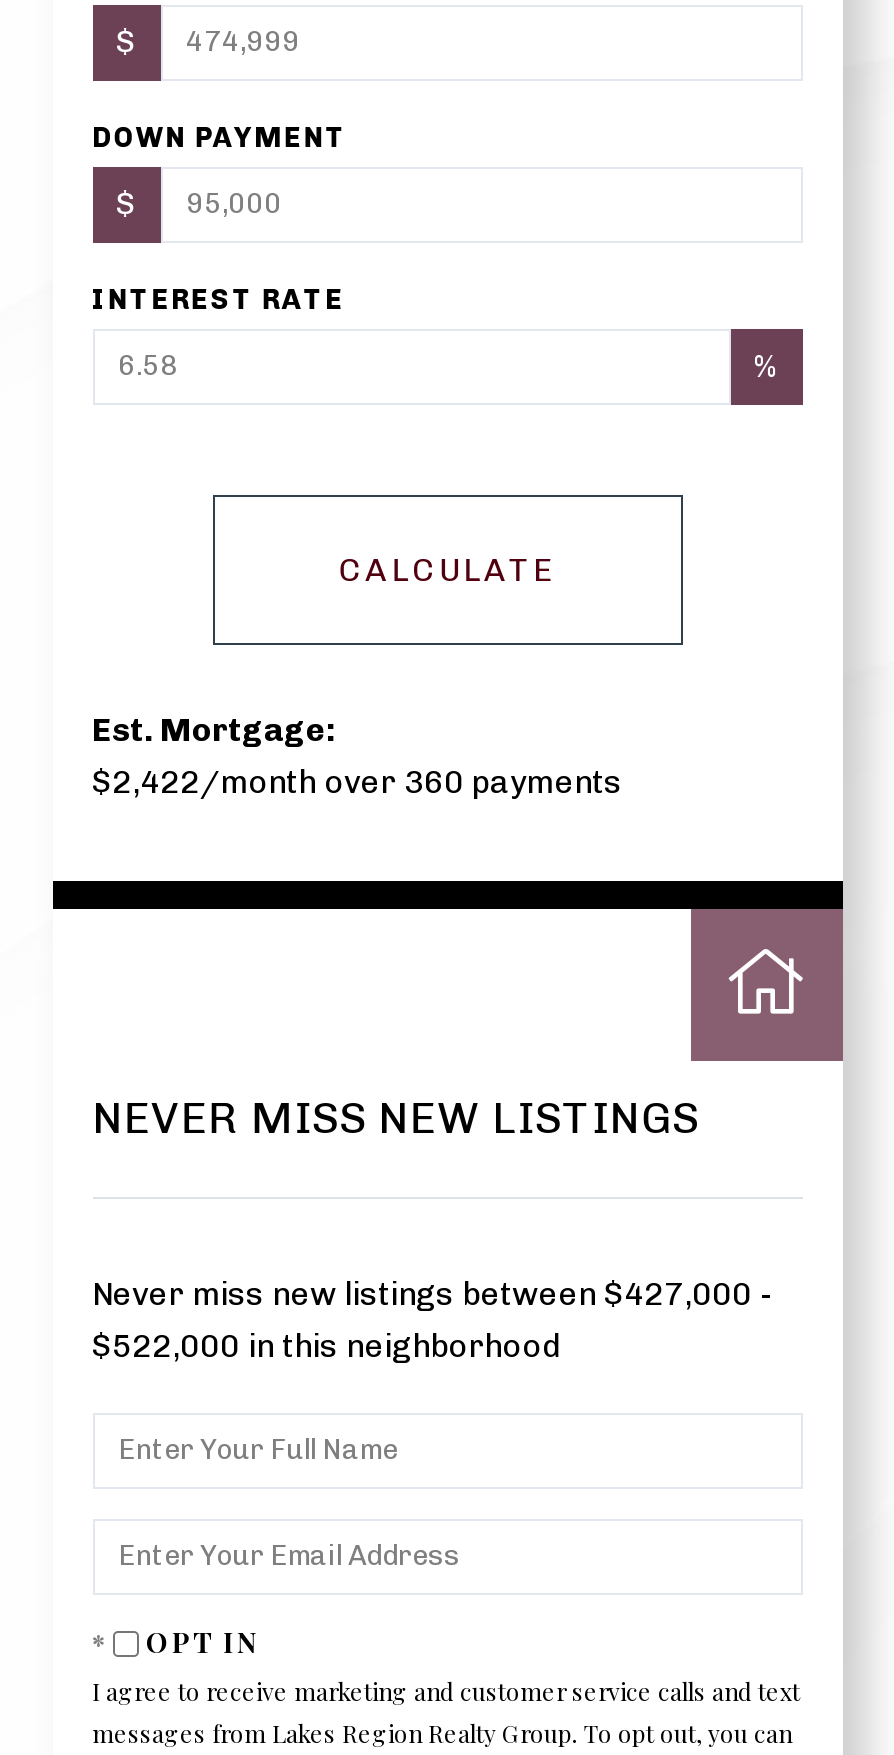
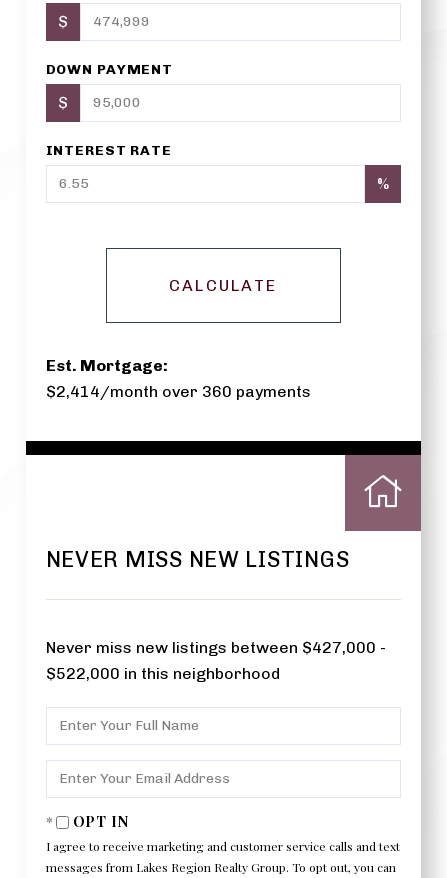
- $2,422 /month over 360 payments
+ $2,414 /month over 360 payments
